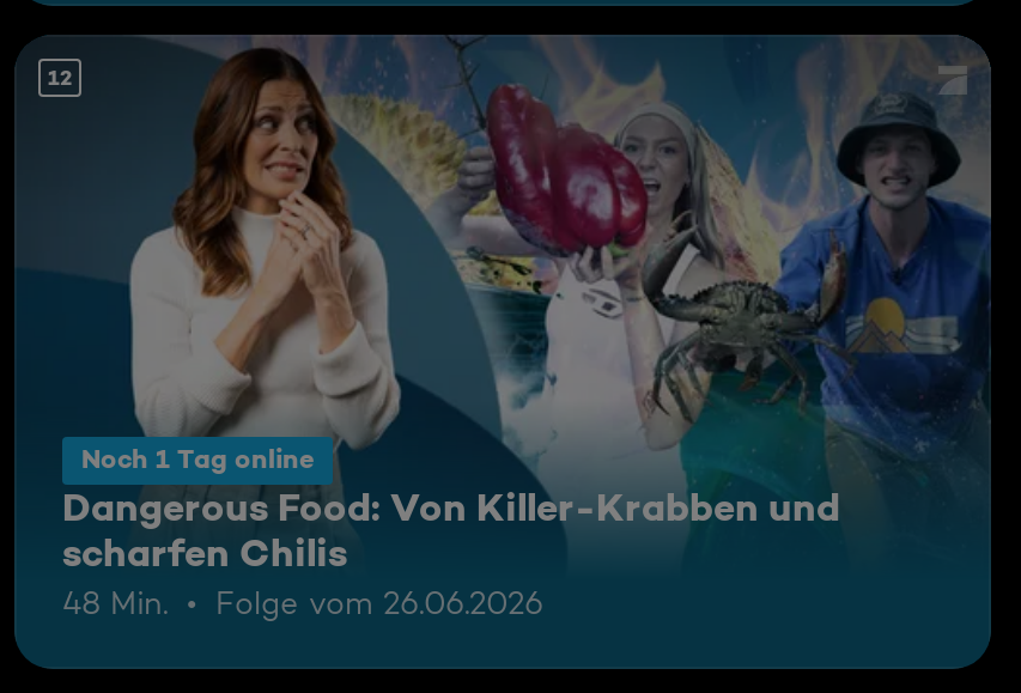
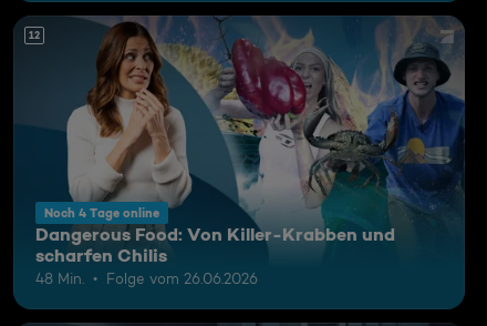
- Noch 1 Tag online
+ Noch 4 Tage online
